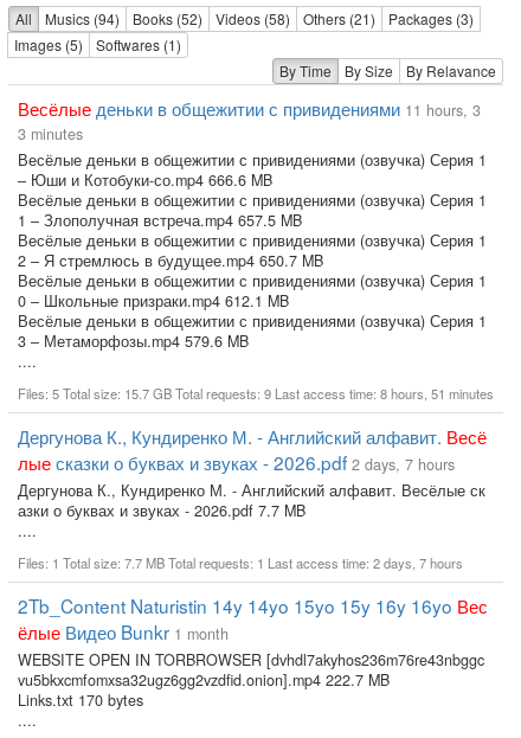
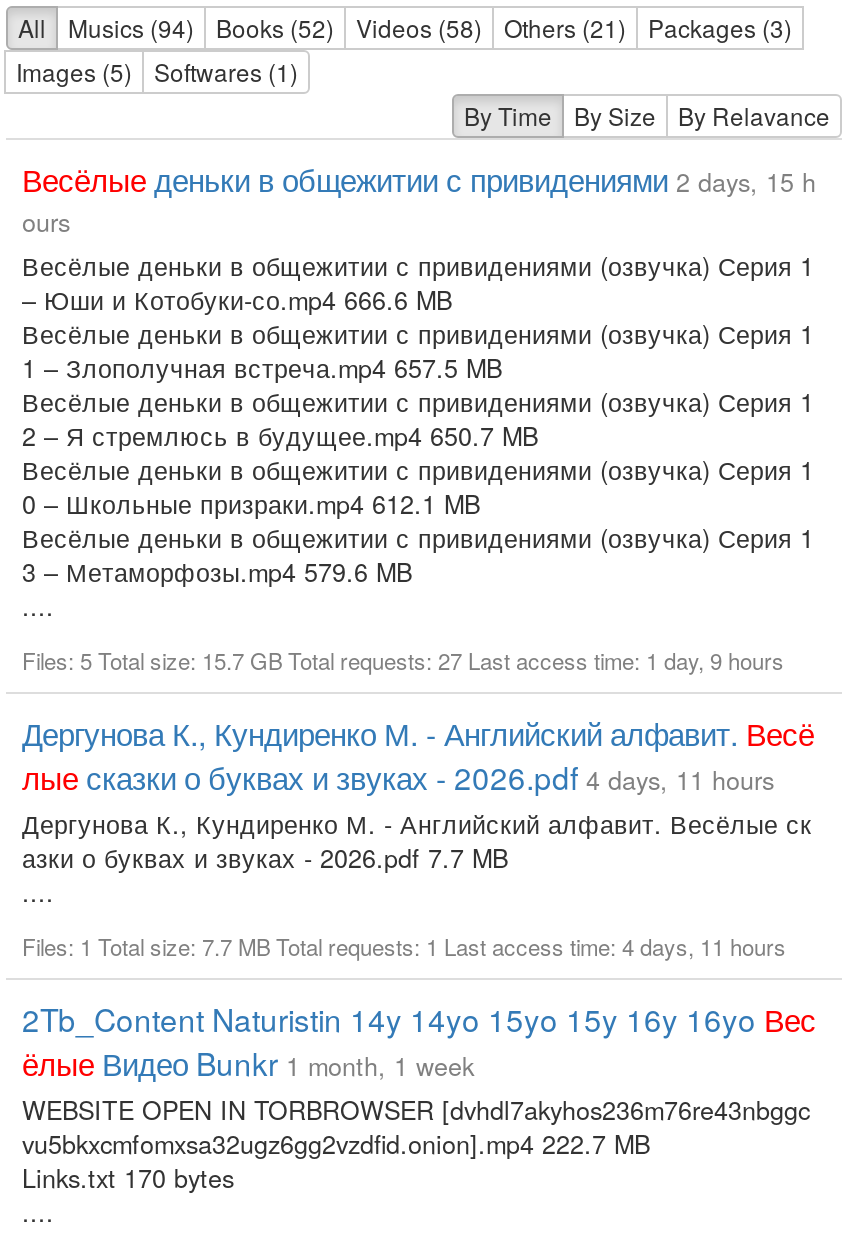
- Весёлые деньки в общежитии с привидениями 11 hours, 3
- 3 minutes
+ Весёлые деньки в общежитии с привидениями 2 days, 15 h
+ ours

- Files: 5 Total size: 15.7 GB Total requests: 9 Last access time: 8 hours, 51 minutes
+ Files: 5 Total size: 15.7 GB Total requests: 27 Last access time: 1 day, 9 hours

- лые сказки о буквах и звуках - 2026.pdf 2 days, 7 hours
+ лые сказки о буквах и звуках - 2026.pdf 4 days, 11 hours

- Files: 1 Total size: 7.7 MB Total requests: 1 Last access time: 2 days, 7 hours
+ Files: 1 Total size: 7.7 MB Total requests: 1 Last access time: 4 days, 11 hours

- ёлые Видео Bunkr 1 month
+ ёлые Видео Bunkr 1 month, 1 week
